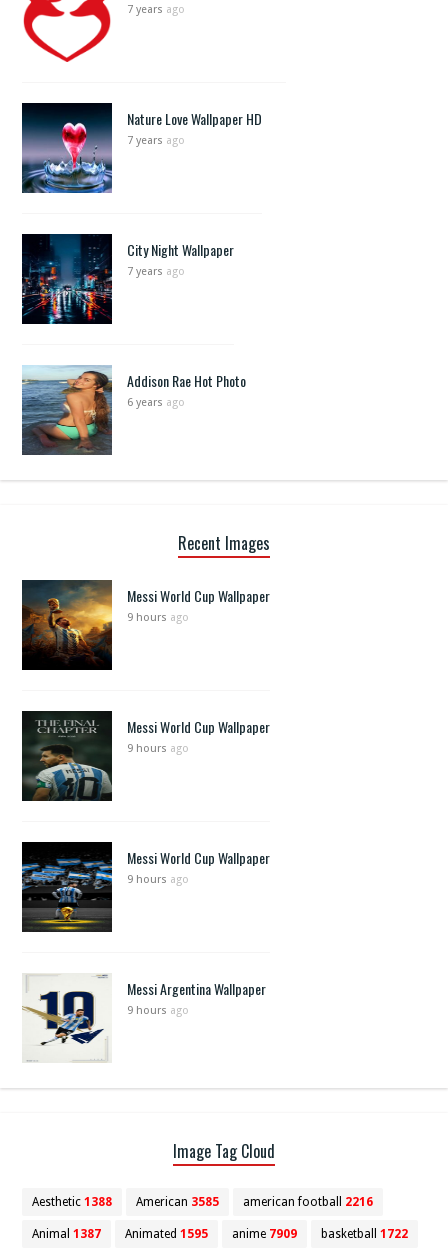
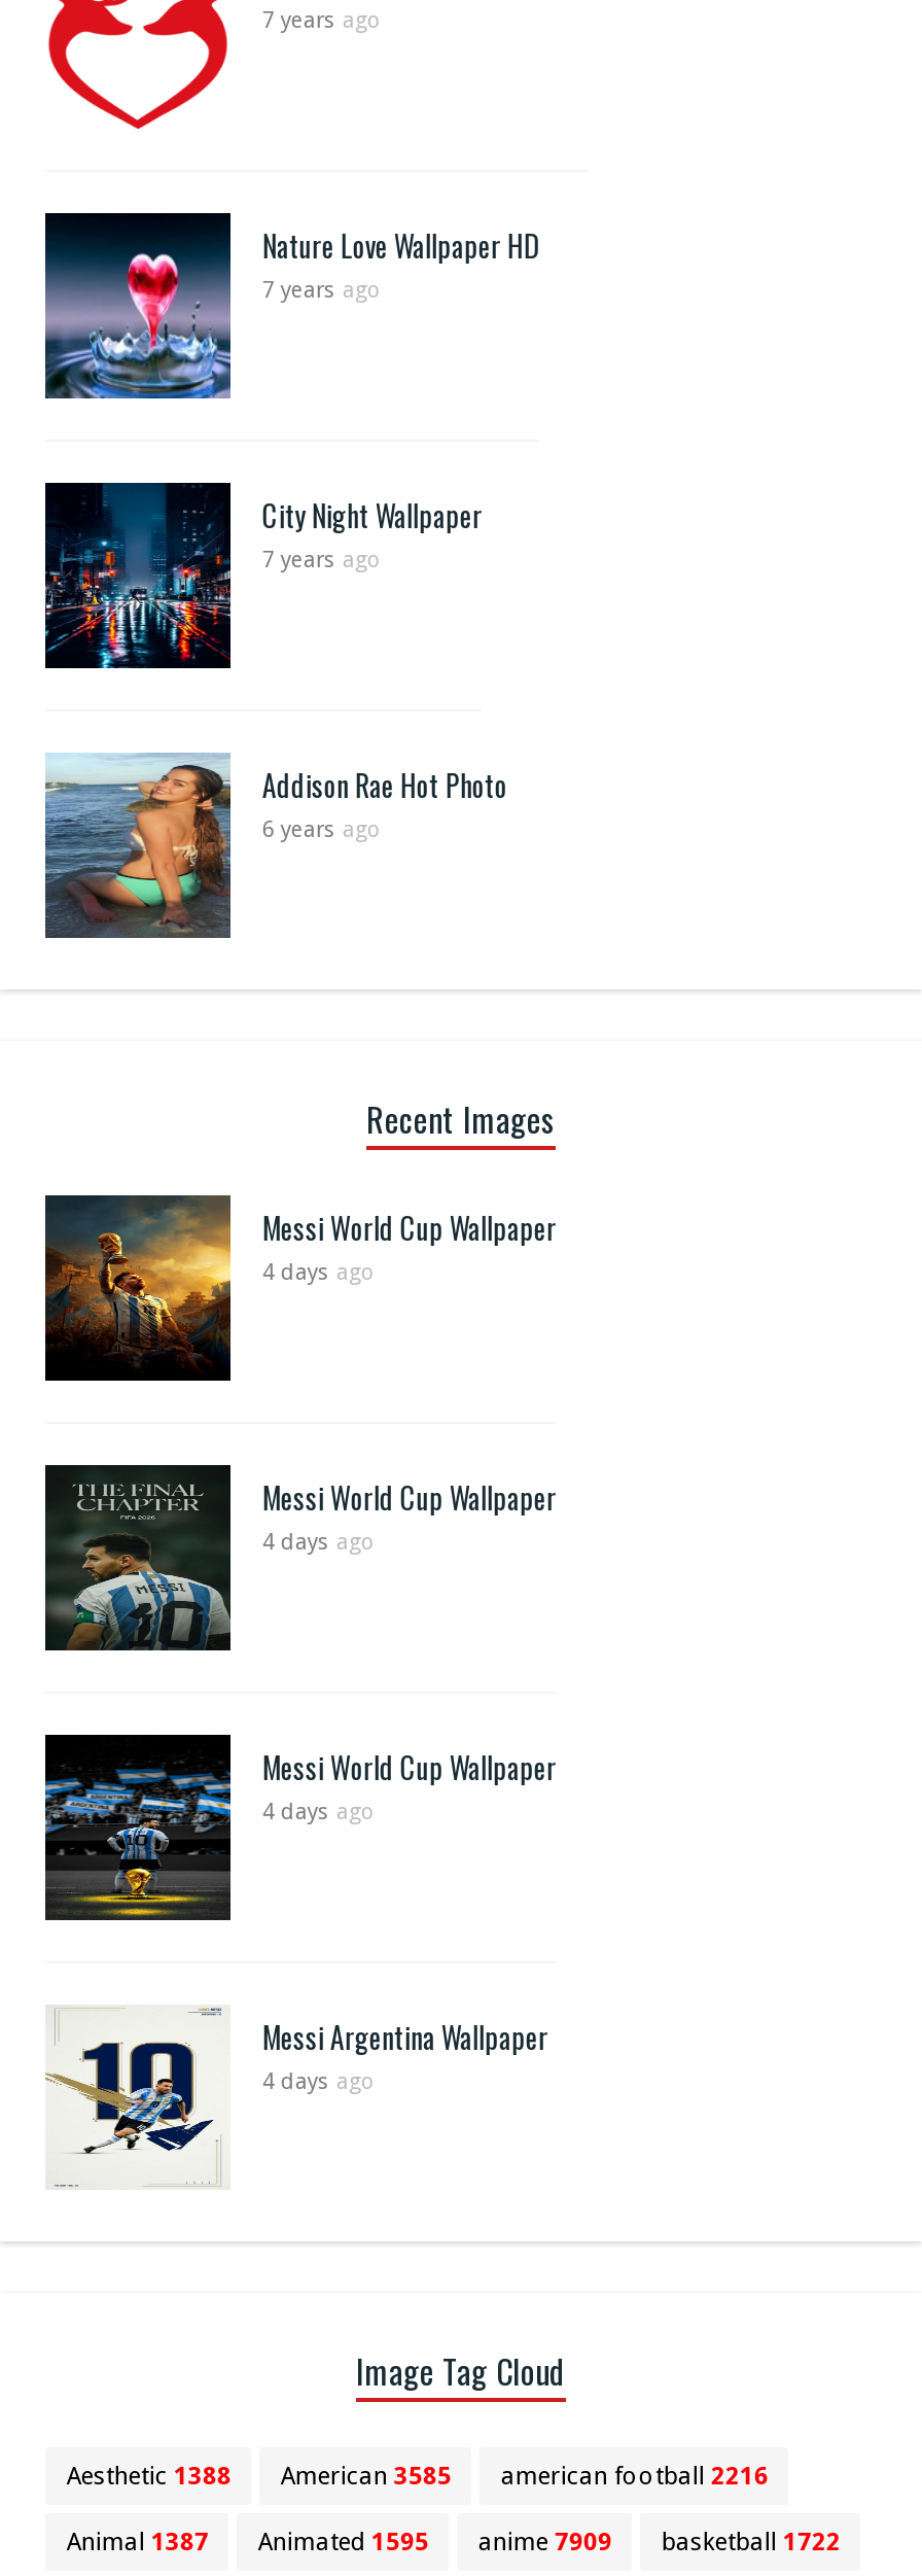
- 9 hours ago
+ 4 days ago

- 9 hours ago
+ 4 days ago

- 9 hours ago
+ 4 days ago

- 9 hours ago
+ 4 days ago
